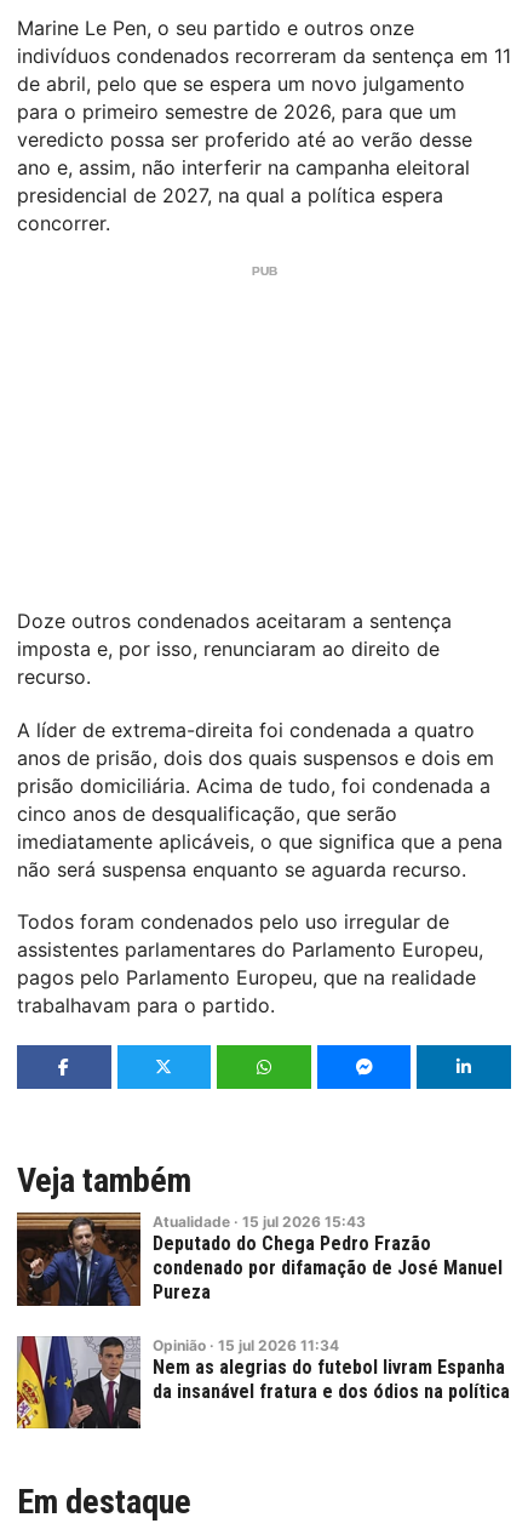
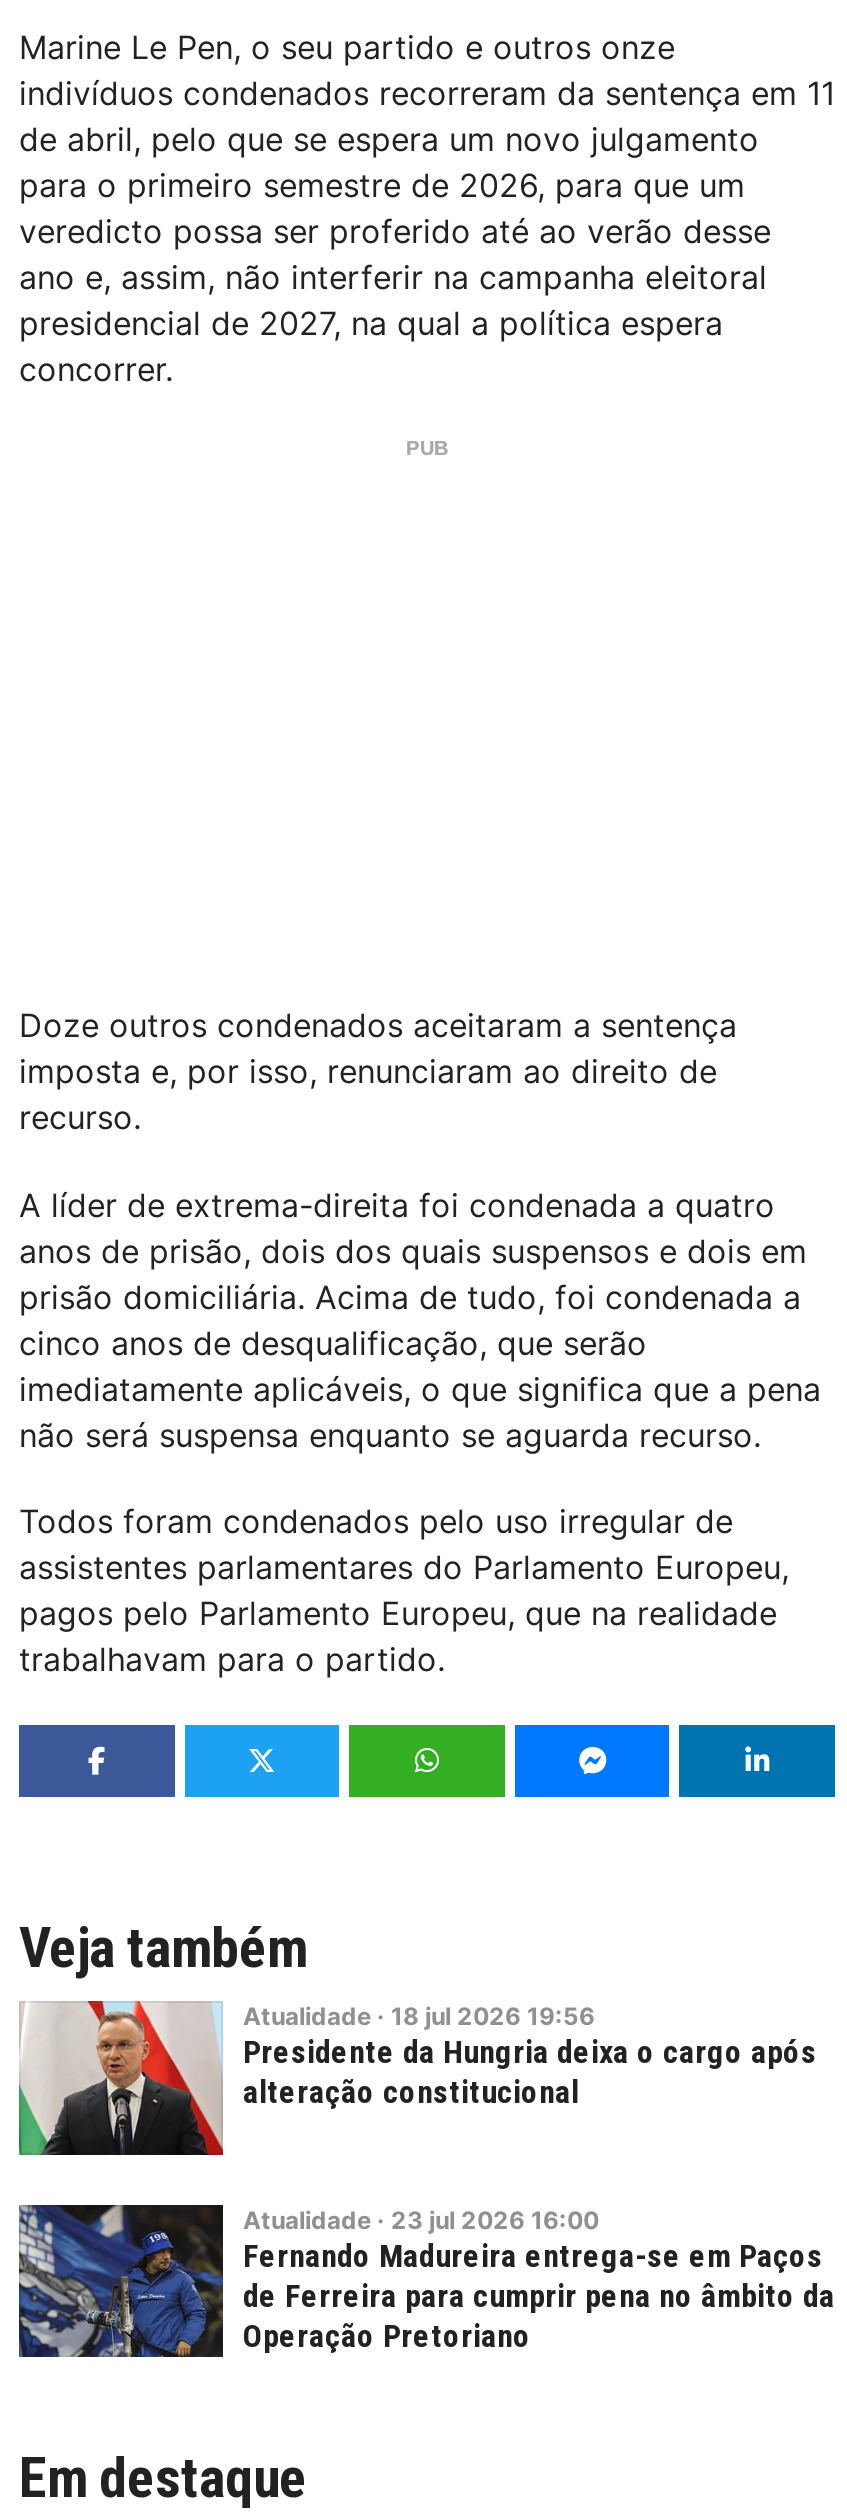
- [image]
- Atualidade · 15 jul 2026 15:43
- Deputado do Chega Pedro Frazão
- condenado por difamação de José Manuel
- Pureza
+ [image]
+ Atualidade · 18 jul 2026 19:56
+ Presidente da Hungria deixa o cargo após
+ alteração constitucional

- [image]
- Opinião · 15 jul 2026 11:34
- Nem as alegrias do futebol livram Espanha
- da insanável fratura e dos ódios na política
+ [image]
+ Atualidade · 23 jul 2026 16:00
+ Fernando Madureira entrega-se em Paços
+ de Ferreira para cumprir pena no âmbito da
+ Operação Pretoriano
